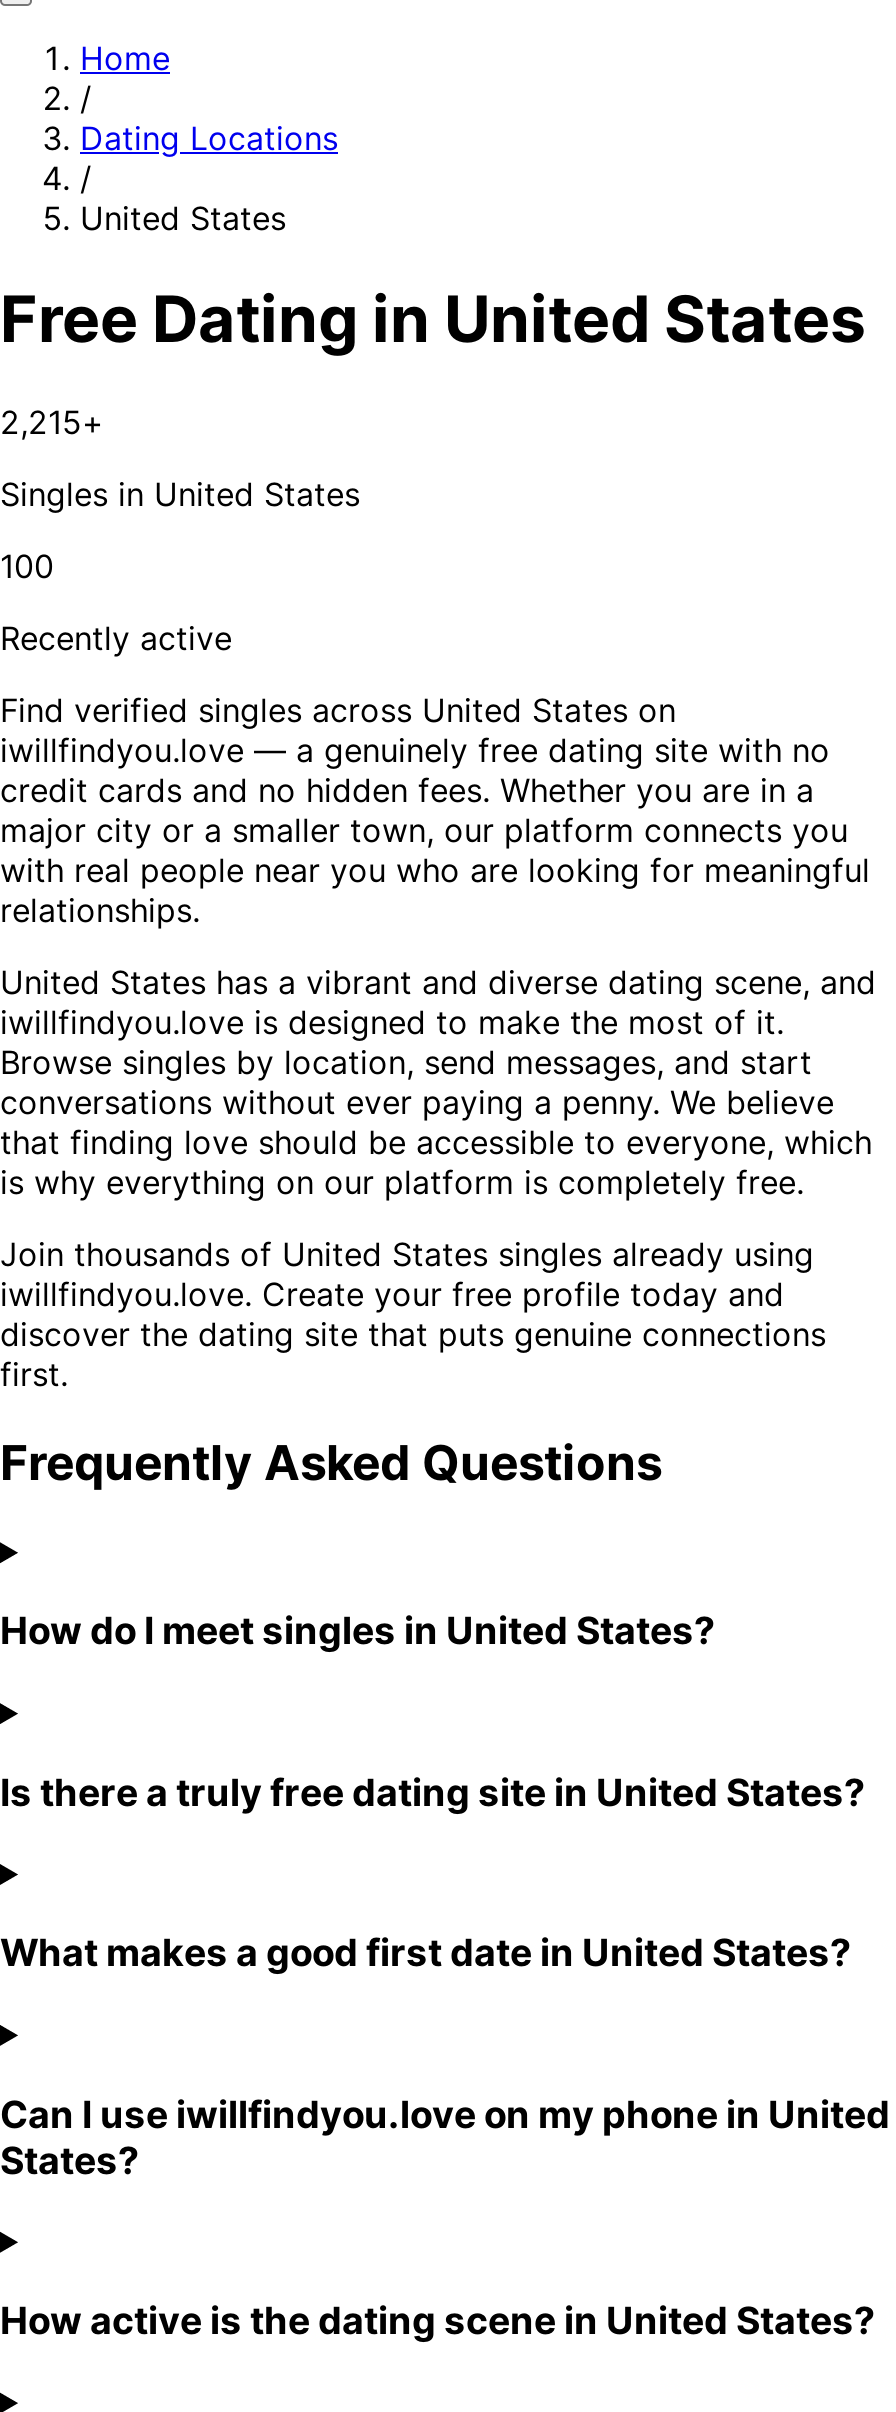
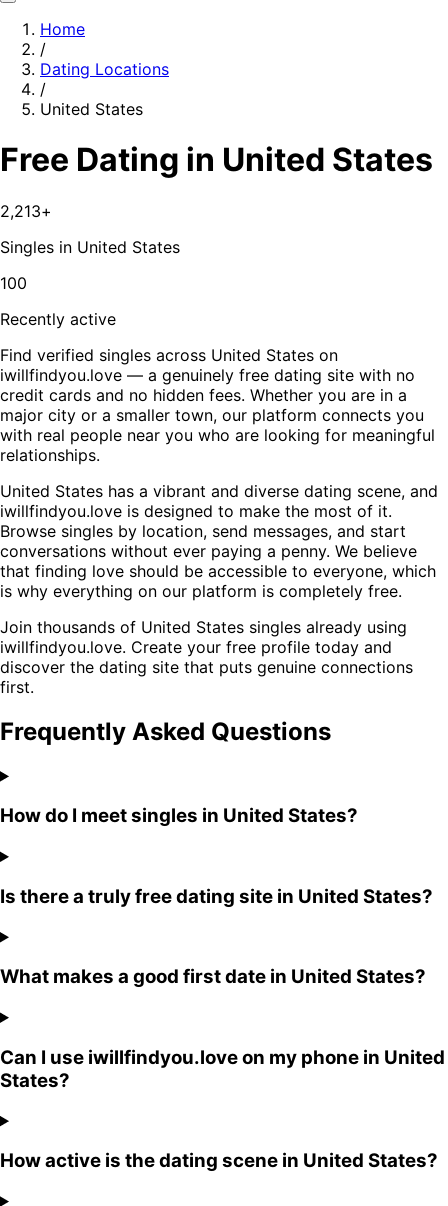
- 2,215+
+ 2,213+
